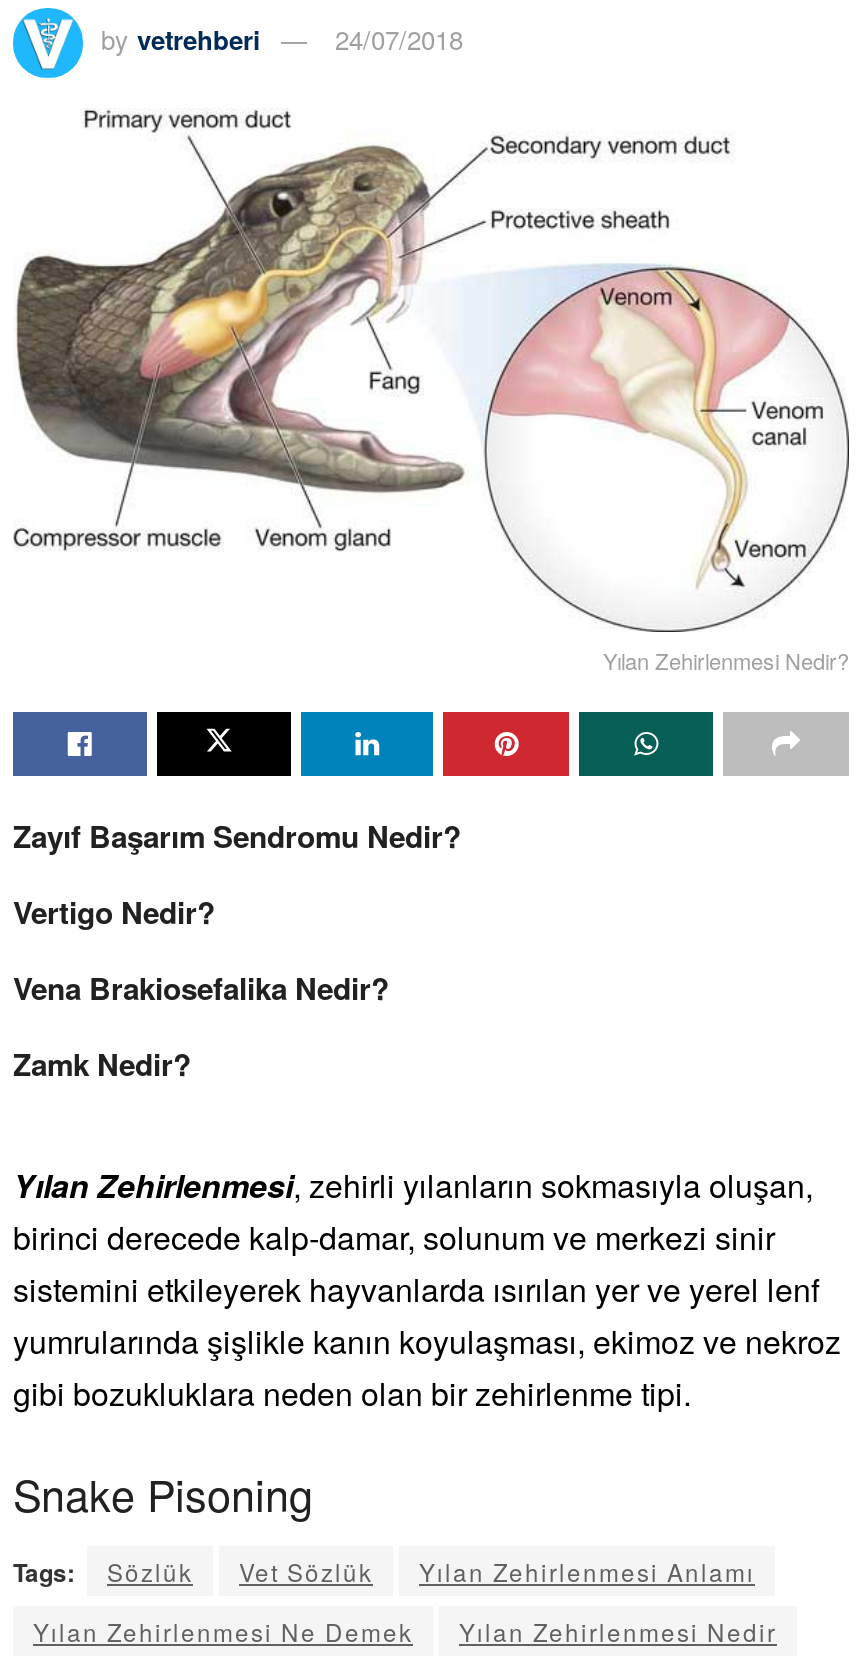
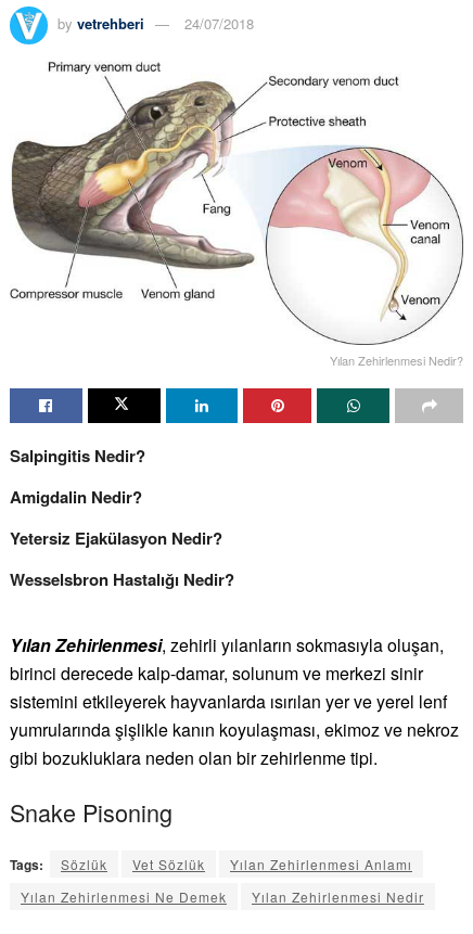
- Zayıf Başarım Sendromu Nedir?
+ Salpingitis Nedir?

- Vertigo Nedir?
+ Amigdalin Nedir?

- Vena Brakiosefalika Nedir?
+ Yetersiz Ejakülasyon Nedir?

- Zamk Nedir?
+ Wesselsbron Hastalığı Nedir?
